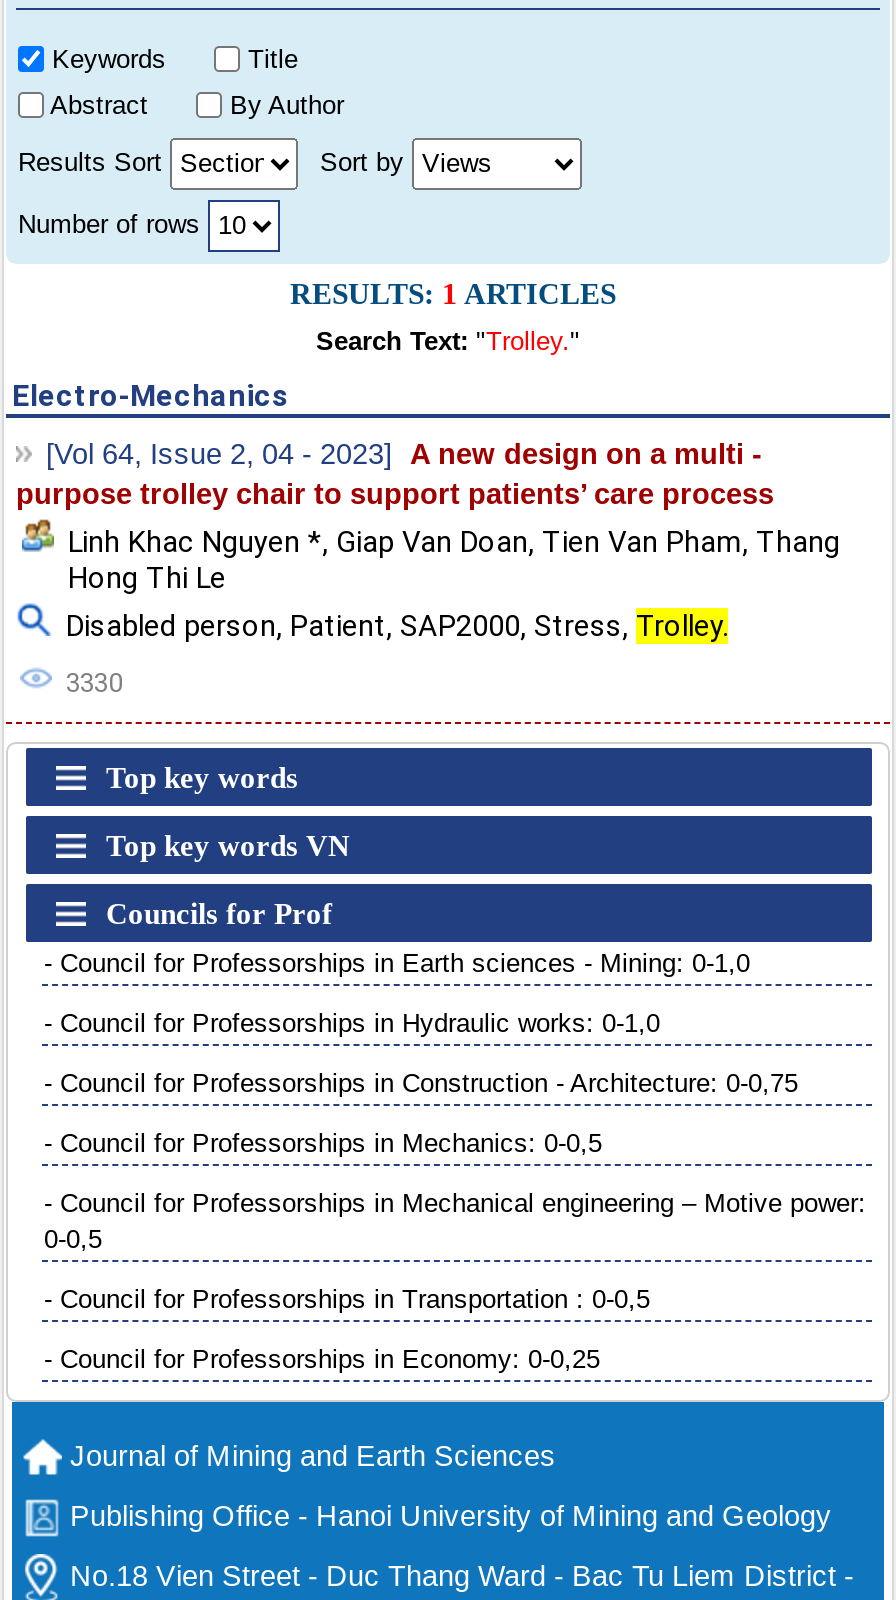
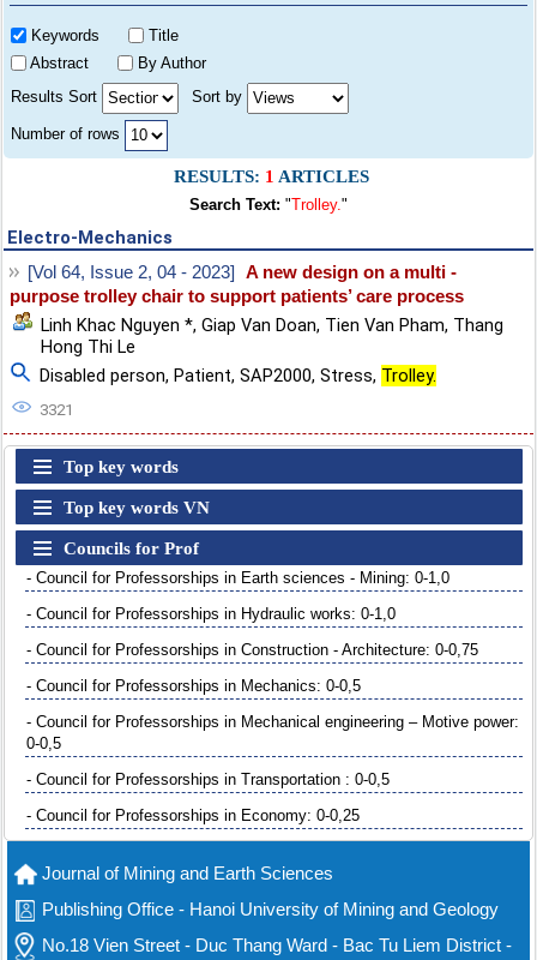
- 3330
+ 3321
